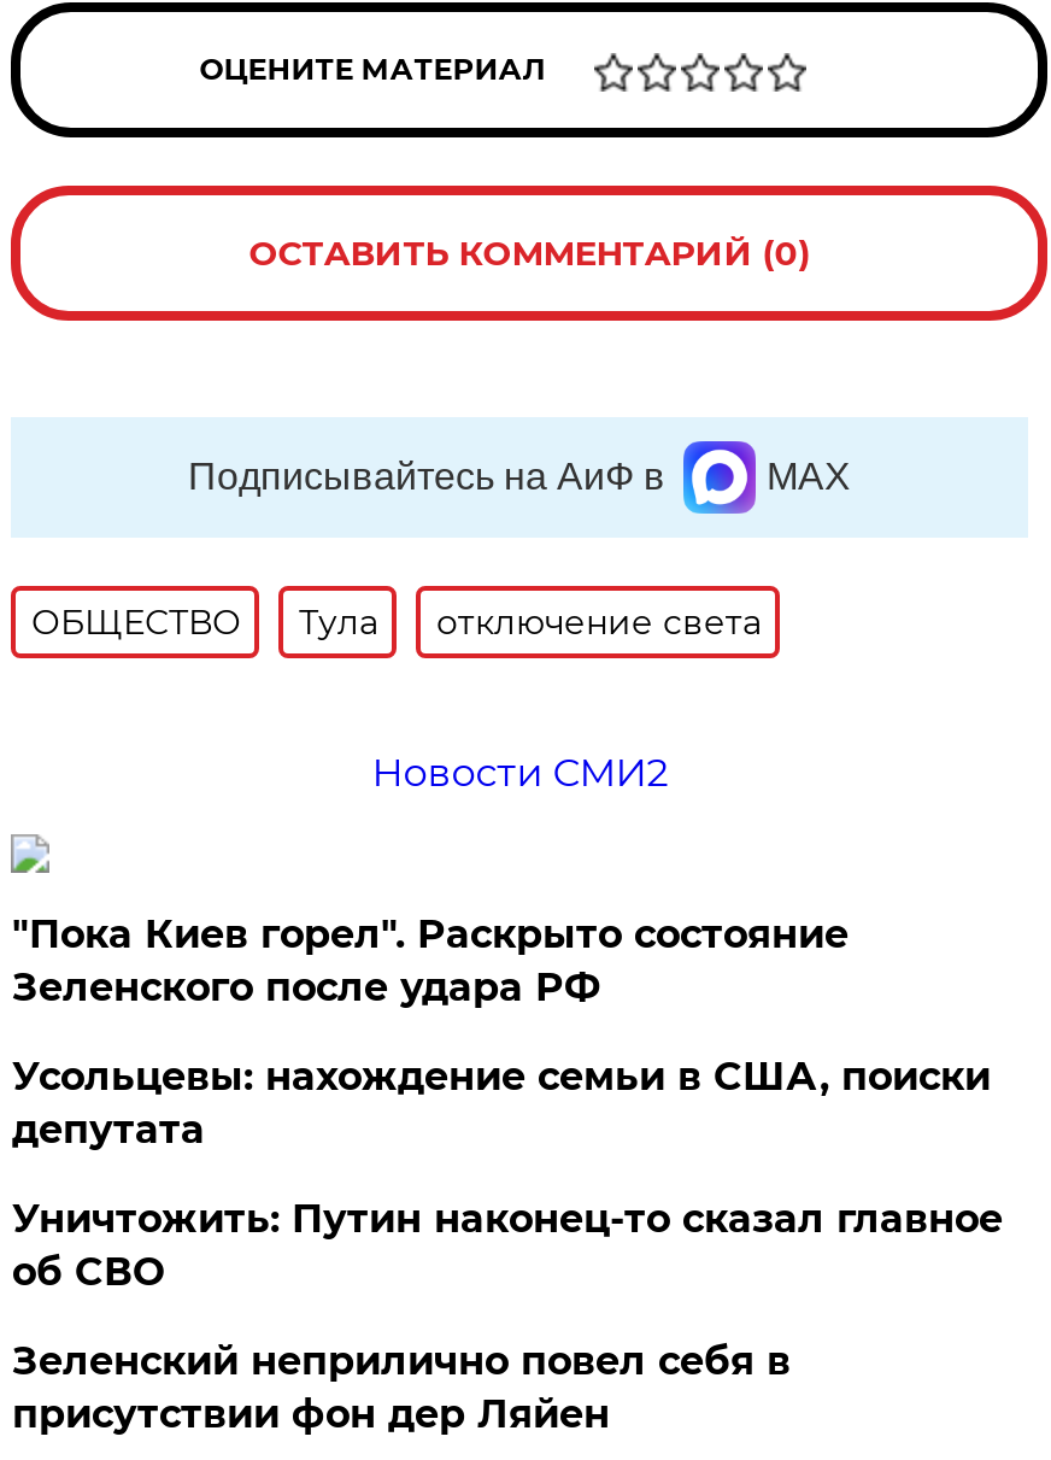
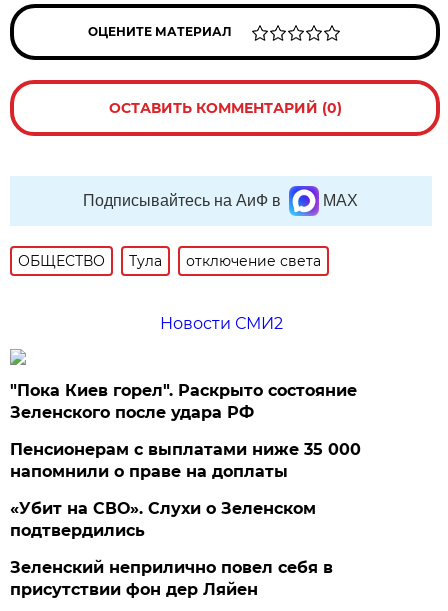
- Усольцевы: нахождение семьи в США, поиски
- депутата
+ Пенсионерам с выплатами ниже 35 000
+ напомнили о праве на доплаты

- Уничтожить: Путин наконец-то сказал главное
- об СВО
+ «Убит на СВО». Слухи о Зеленском
+ подтвердились
